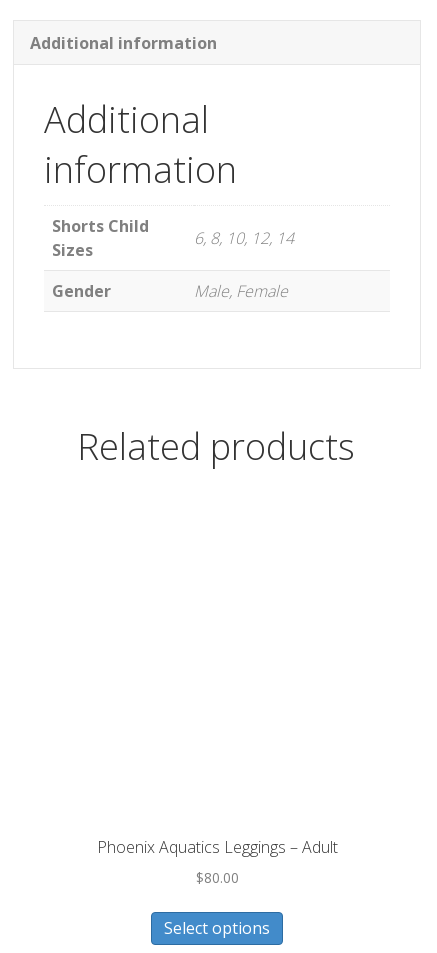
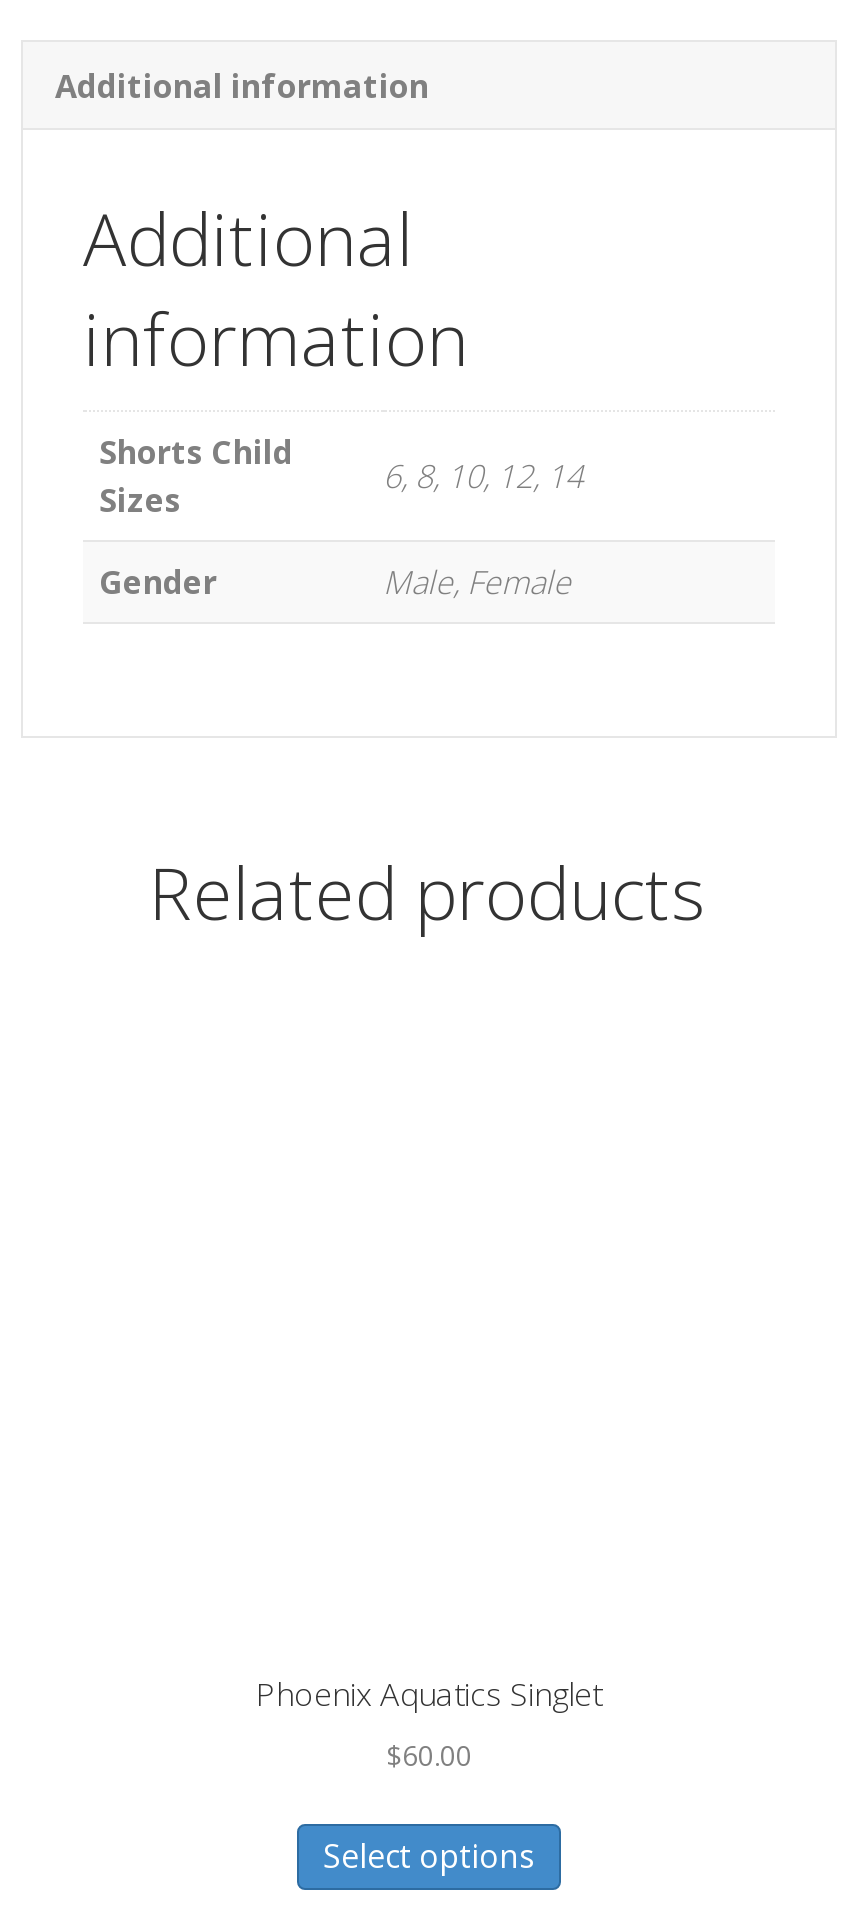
- Phoenix Aquatics Leggings – Adult
+ Phoenix Aquatics Singlet

- $80.00
+ $60.00
